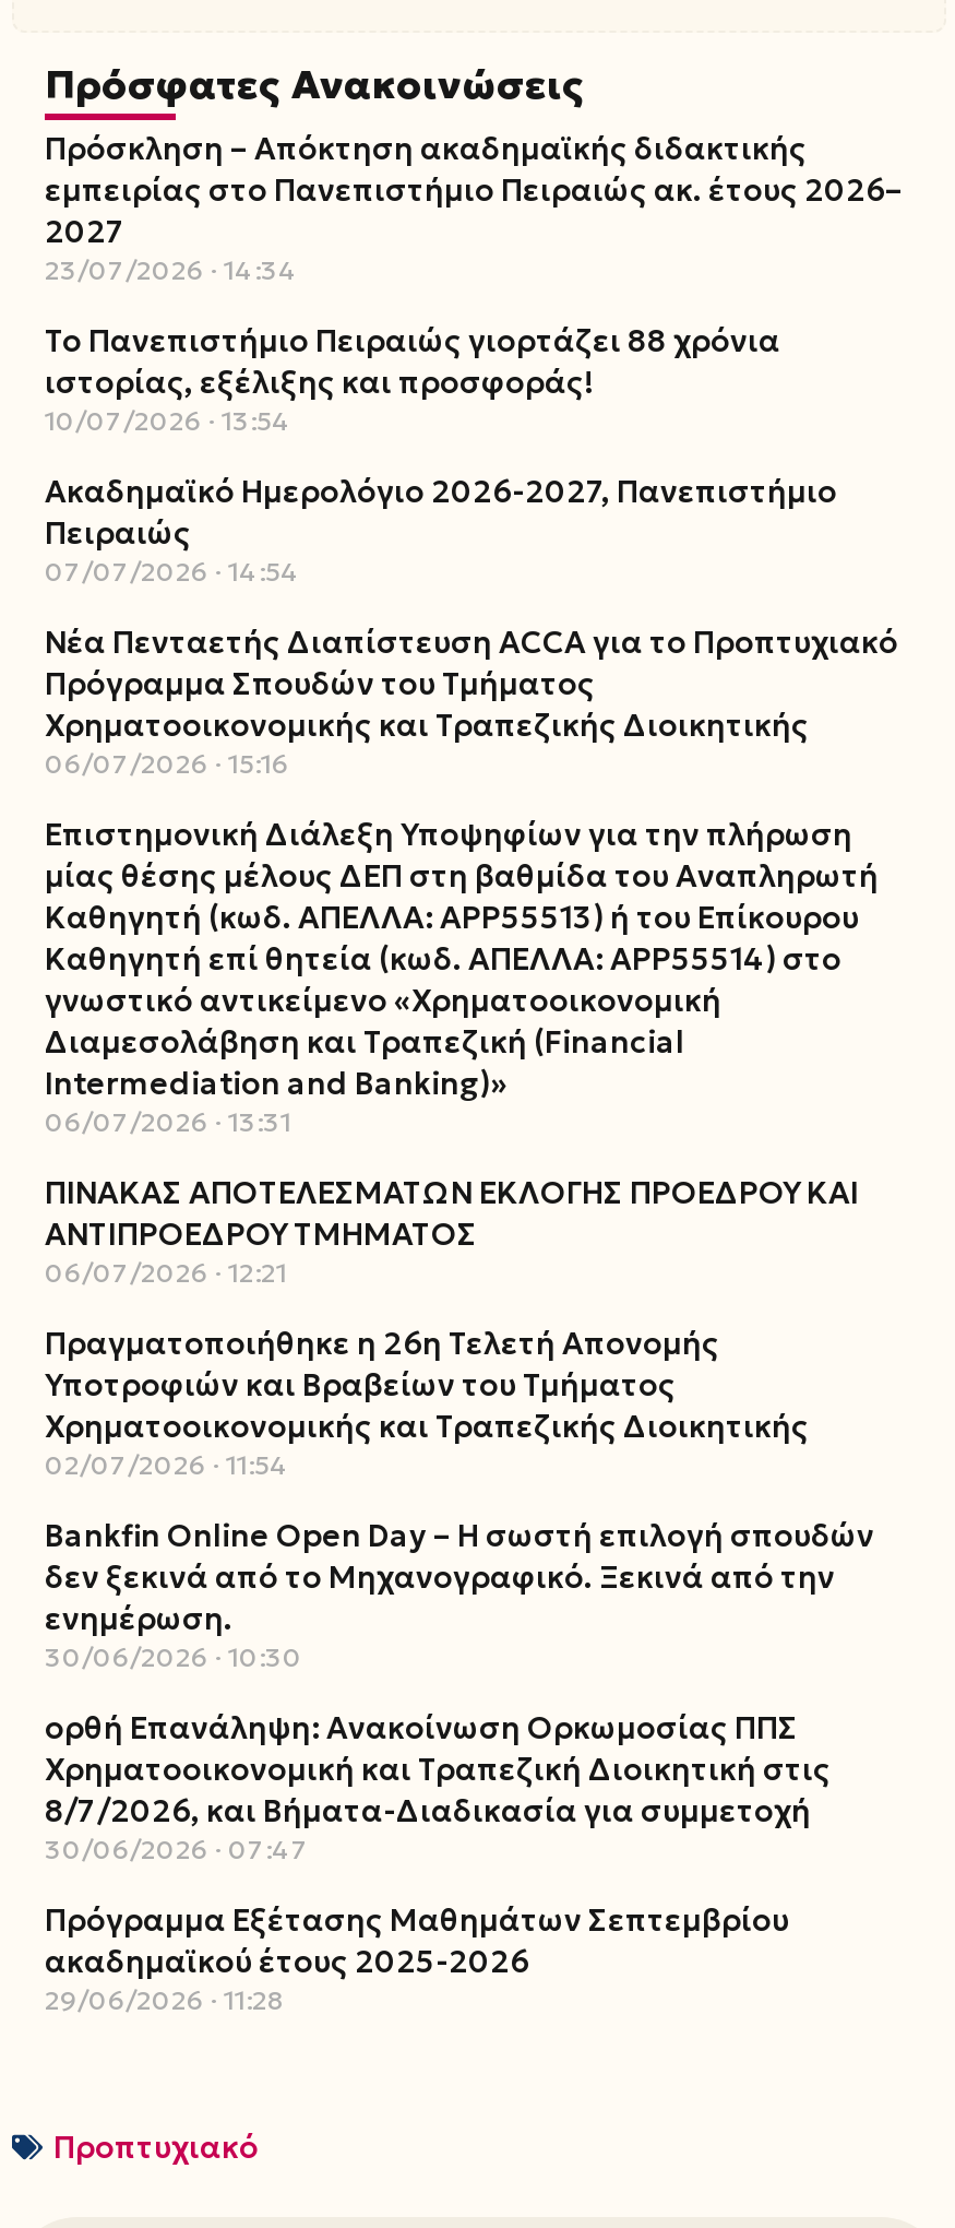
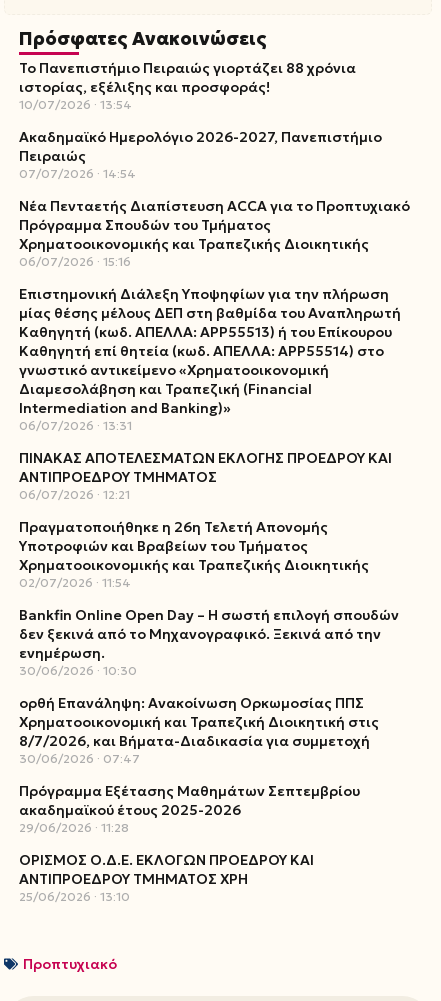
- Πρόσκληση – Απόκτηση ακαδημαϊκής διδακτικής
- εμπειρίας στο Πανεπιστήμιο Πειραιώς ακ. έτους 2026–
- 2027
- 23/07/2026 14:34

moved up: Το Πανεπιστήμιο Πειραιώς γιορτάζει 88 χρόνια | ιστορίας, εξέλιξης και προσφοράς! | 10/07/2026 13:54 | ... | ακαδημαϊκού έτους 2025-2026 | 29/06/2026 11:28

+ ΟΡΙΣΜΟΣ Ο.Δ.Ε. ΕΚΛΟΓΩΝ ΠΡΟΕΔΡΟΥ ΚΑΙ
+ ΑΝΤΙΠΡΟΕΔΡΟΥ ΤΜΗΜΑΤΟΣ ΧΡΗ
+ 25/06/2026 13:10
